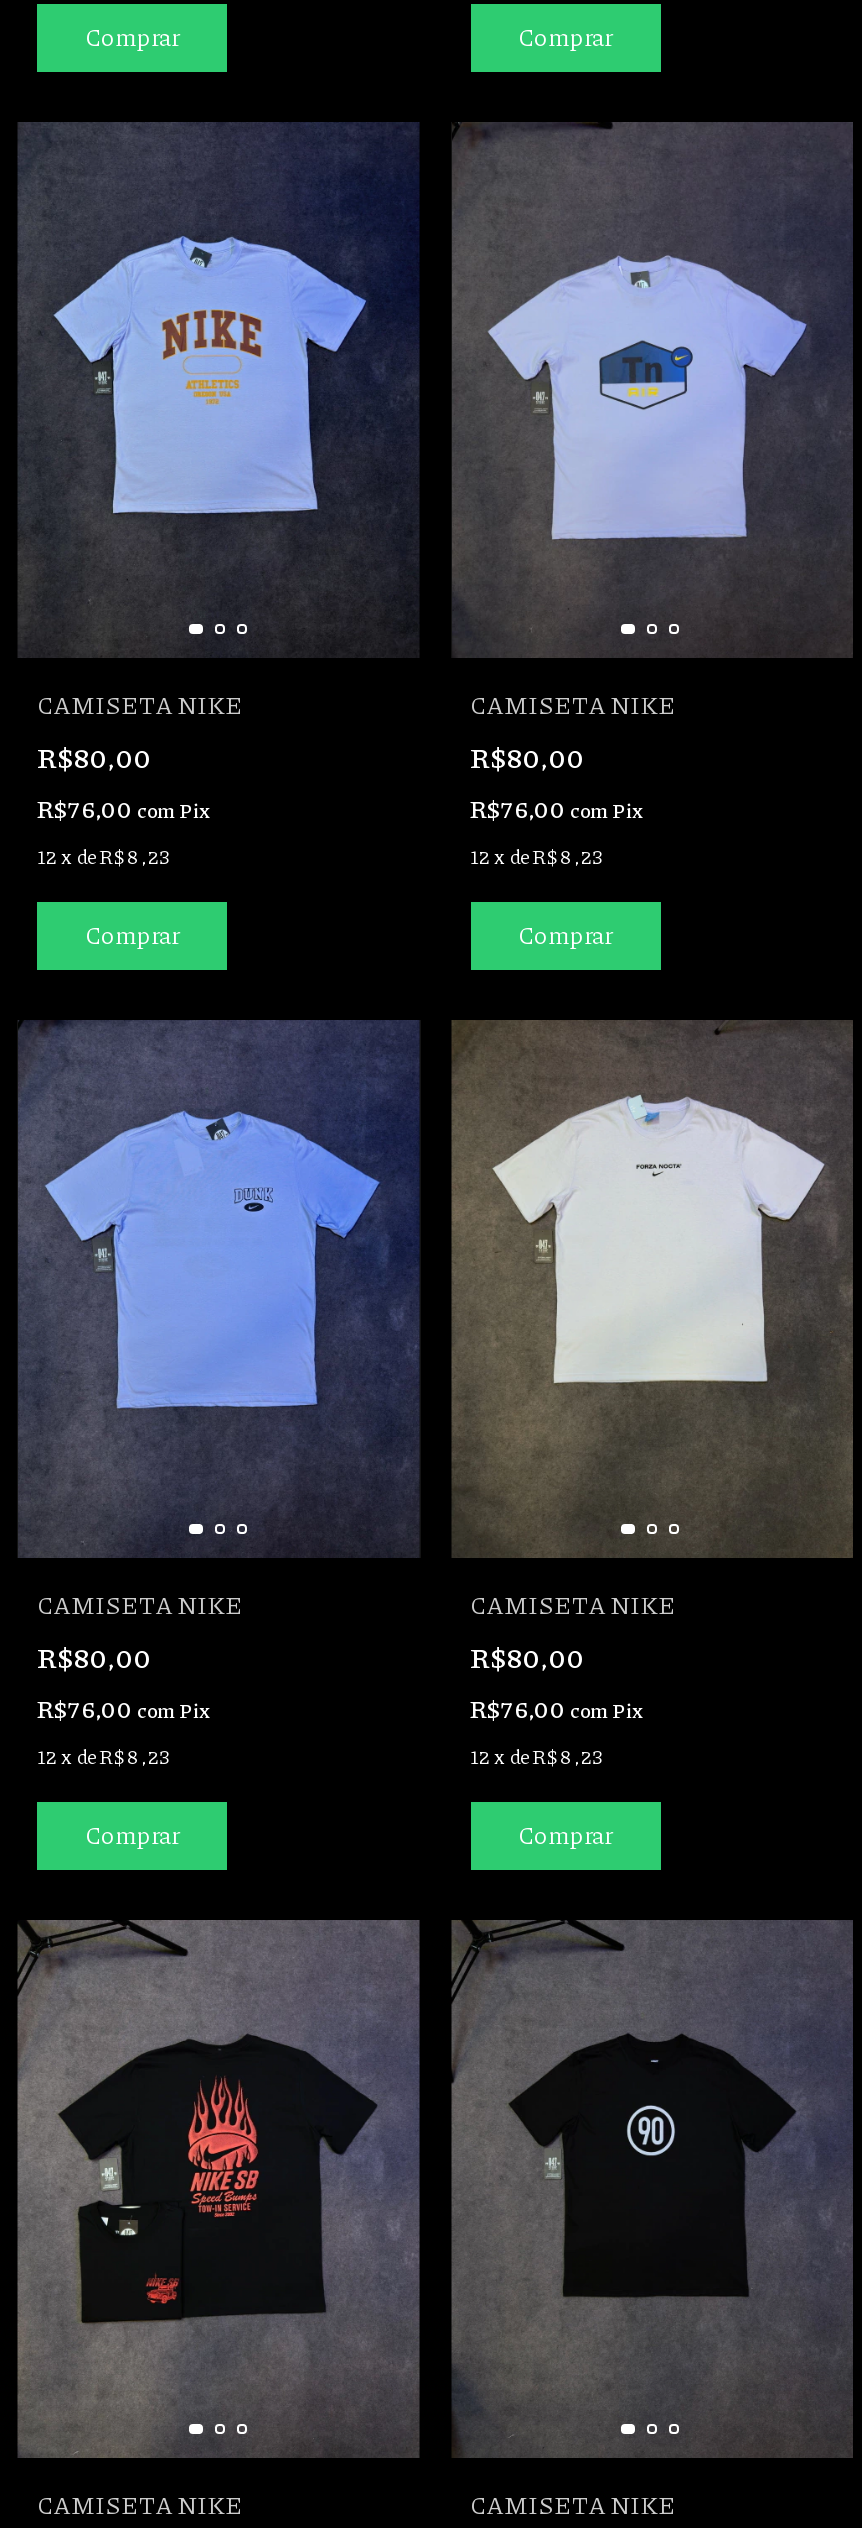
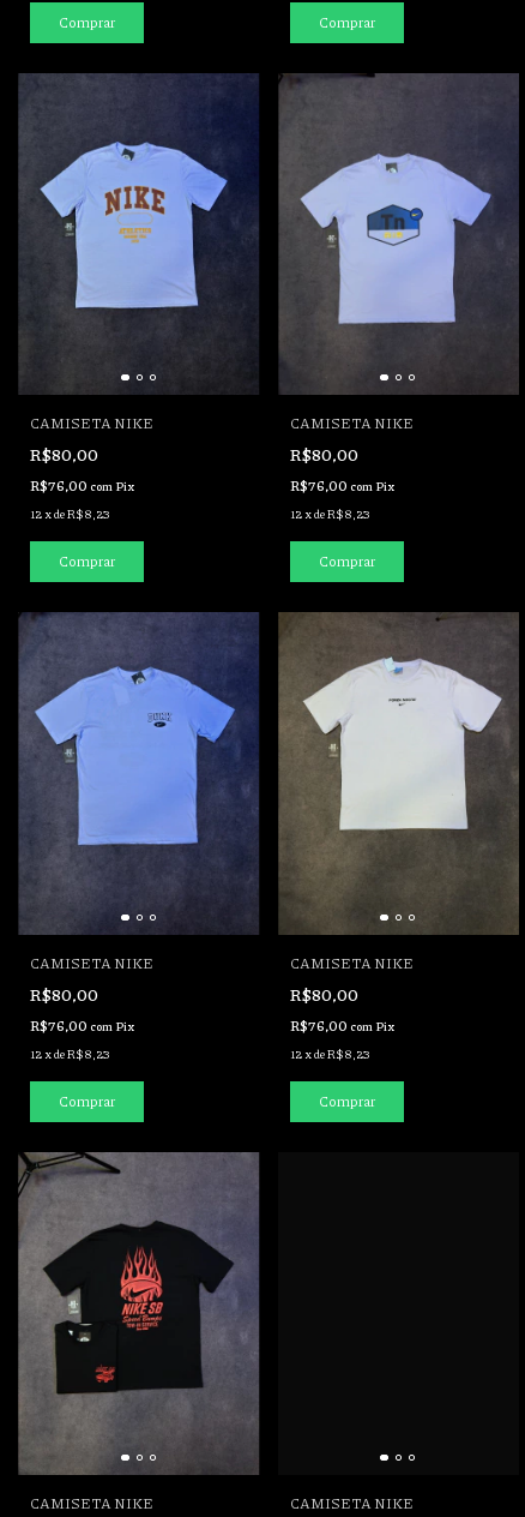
- [image]
